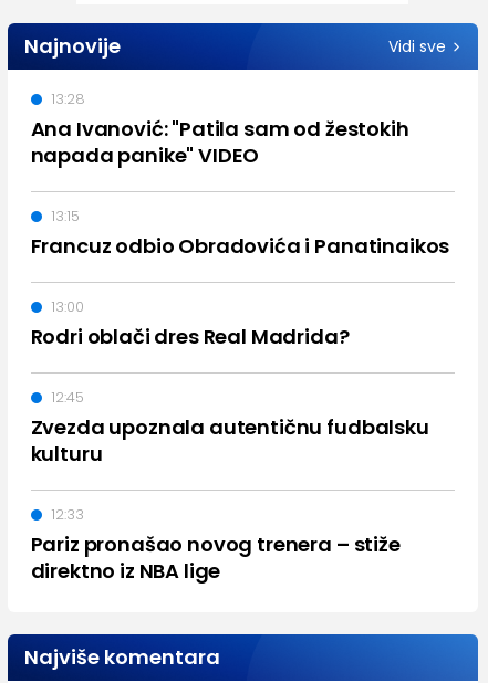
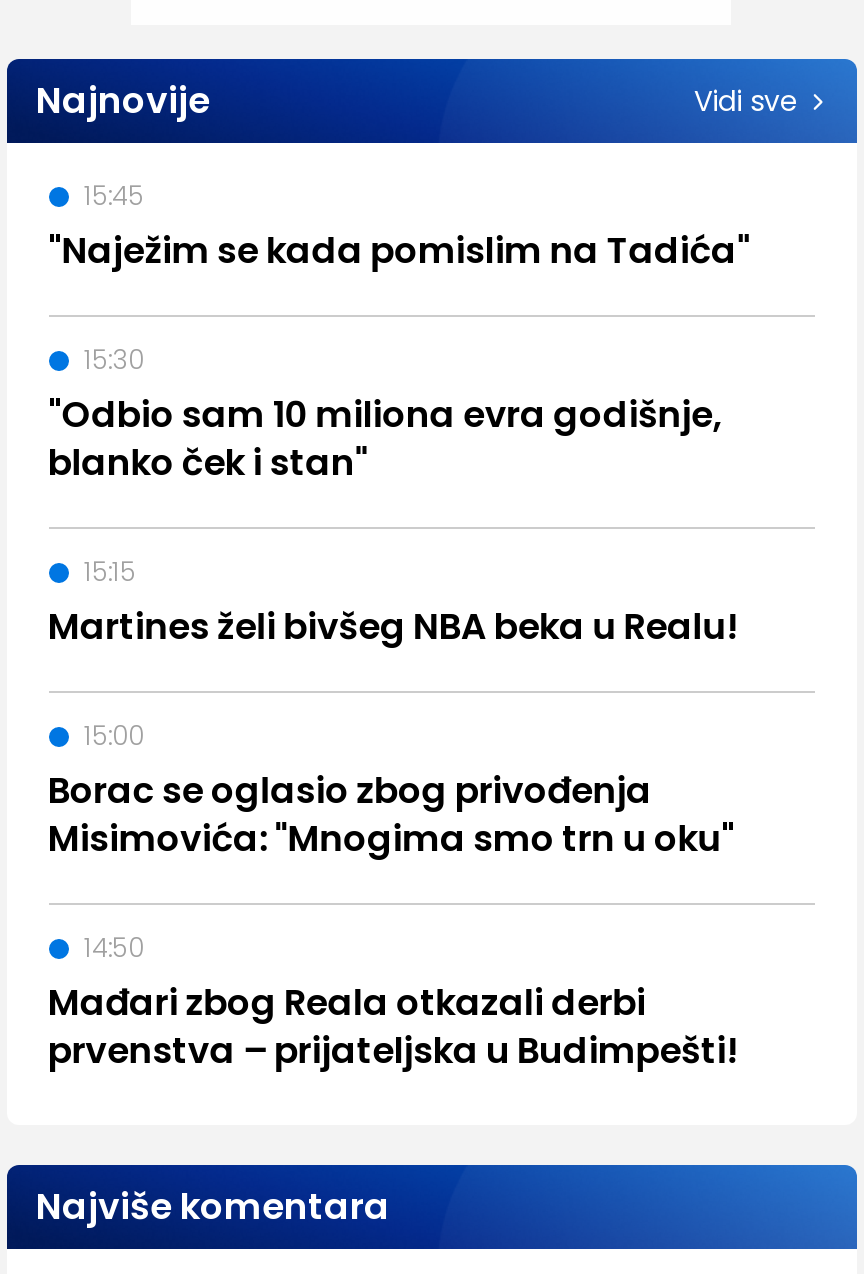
- 13:28
+ 15:45

- Ana Ivanović: "Patila sam od žestokih
- napada panike" VIDEO
+ "Naježim se kada pomislim na Tadića"

- 13:15
+ 15:30

- Francuz odbio Obradovića i Panatinaikos
+ "Odbio sam 10 miliona evra godišnje,
+ blanko ček i stan"

- 13:00
+ 15:15

- Rodri oblači dres Real Madrida?
+ Martines želi bivšeg NBA beka u Realu!

- 12:45
+ 15:00

- Zvezda upoznala autentičnu fudbalsku
- kulturu
+ Borac se oglasio zbog privođenja
+ Misimovića: "Mnogima smo trn u oku"

- 12:33
+ 14:50

- Pariz pronašao novog trenera – stiže
- direktno iz NBA lige
+ Mađari zbog Reala otkazali derbi
+ prvenstva – prijateljska u Budimpešti!
